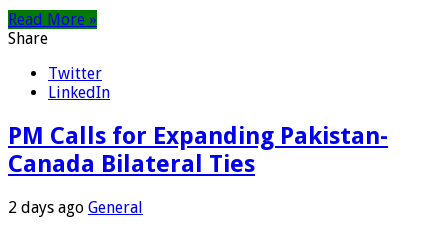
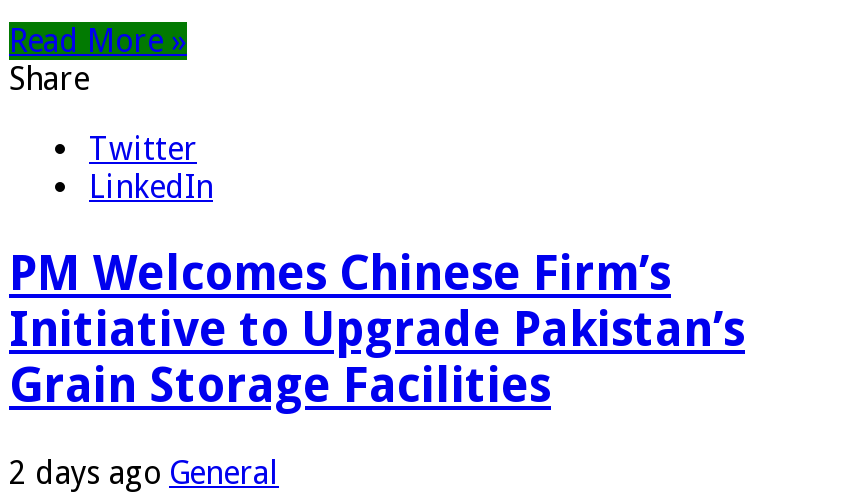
- PM Calls for Expanding Pakistan-
- Canada Bilateral Ties
+ PM Welcomes Chinese Firm’s
+ Initiative to Upgrade Pakistan’s
+ Grain Storage Facilities
